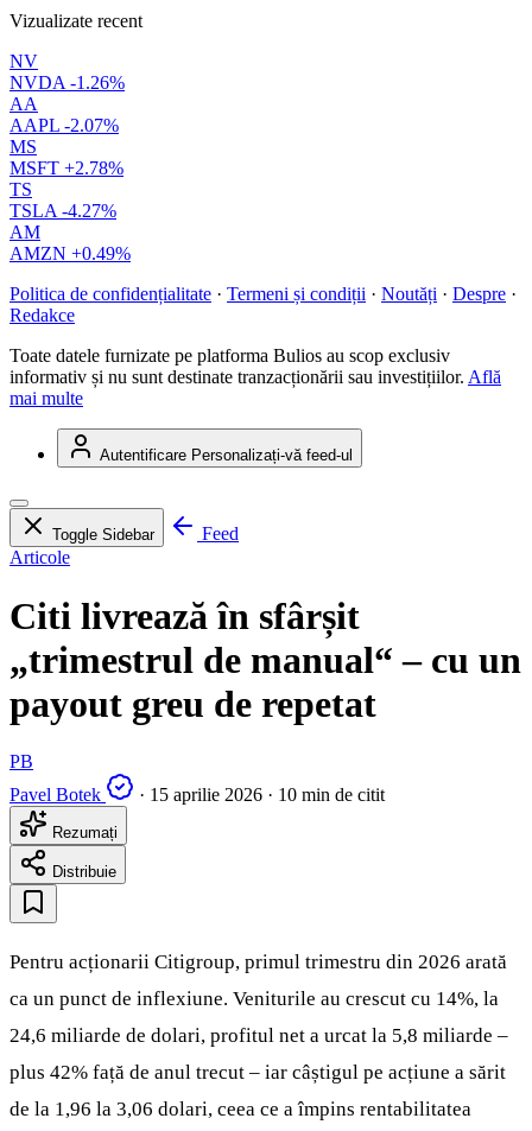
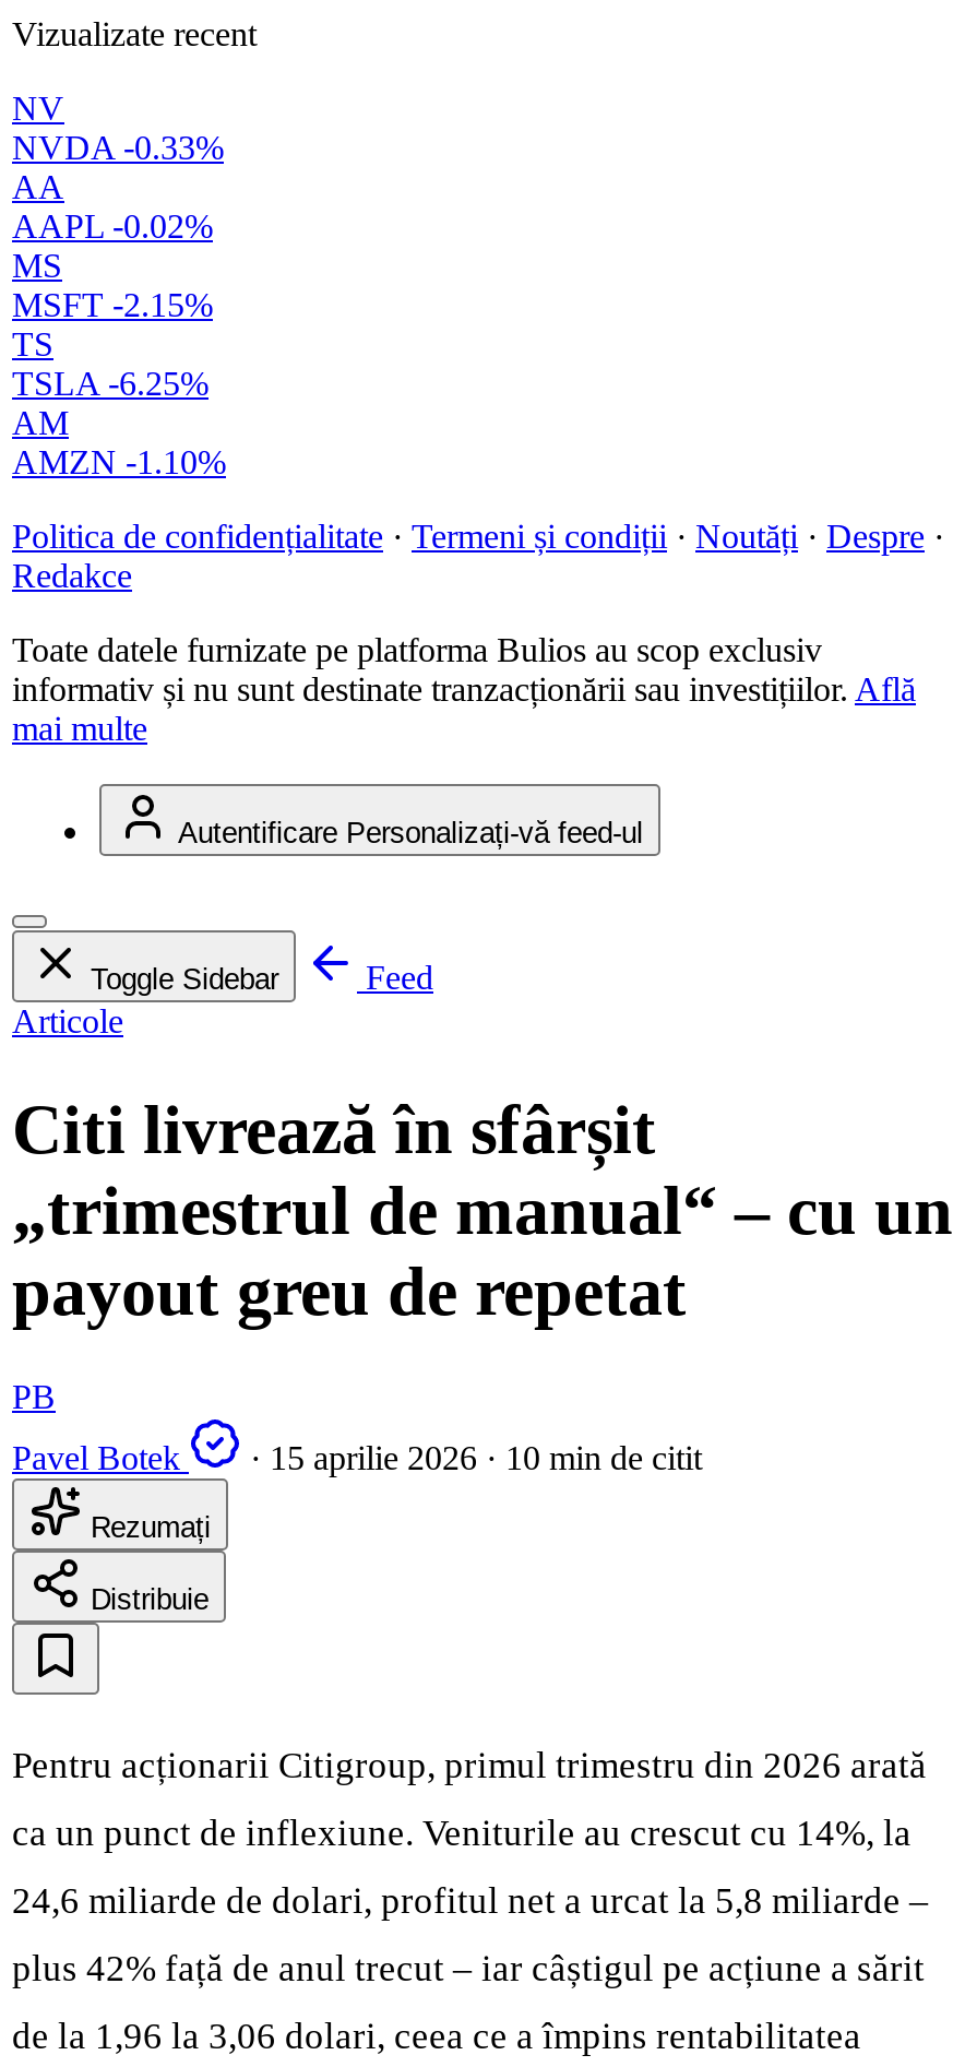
- NVDA -1.26%
+ NVDA -0.33%

- AAPL -2.07%
+ AAPL -0.02%

- MSFT +2.78%
+ MSFT -2.15%

- TSLA -4.27%
+ TSLA -6.25%

- AMZN +0.49%
+ AMZN -1.10%
